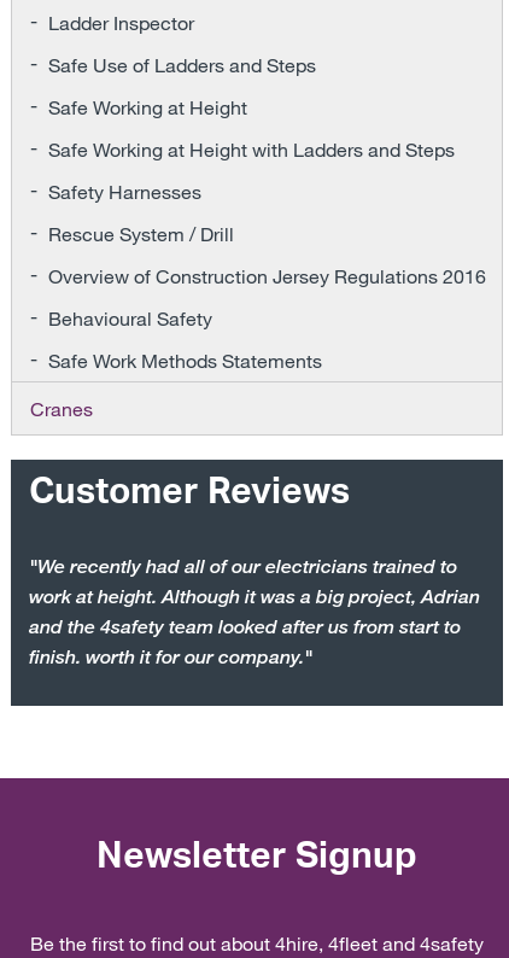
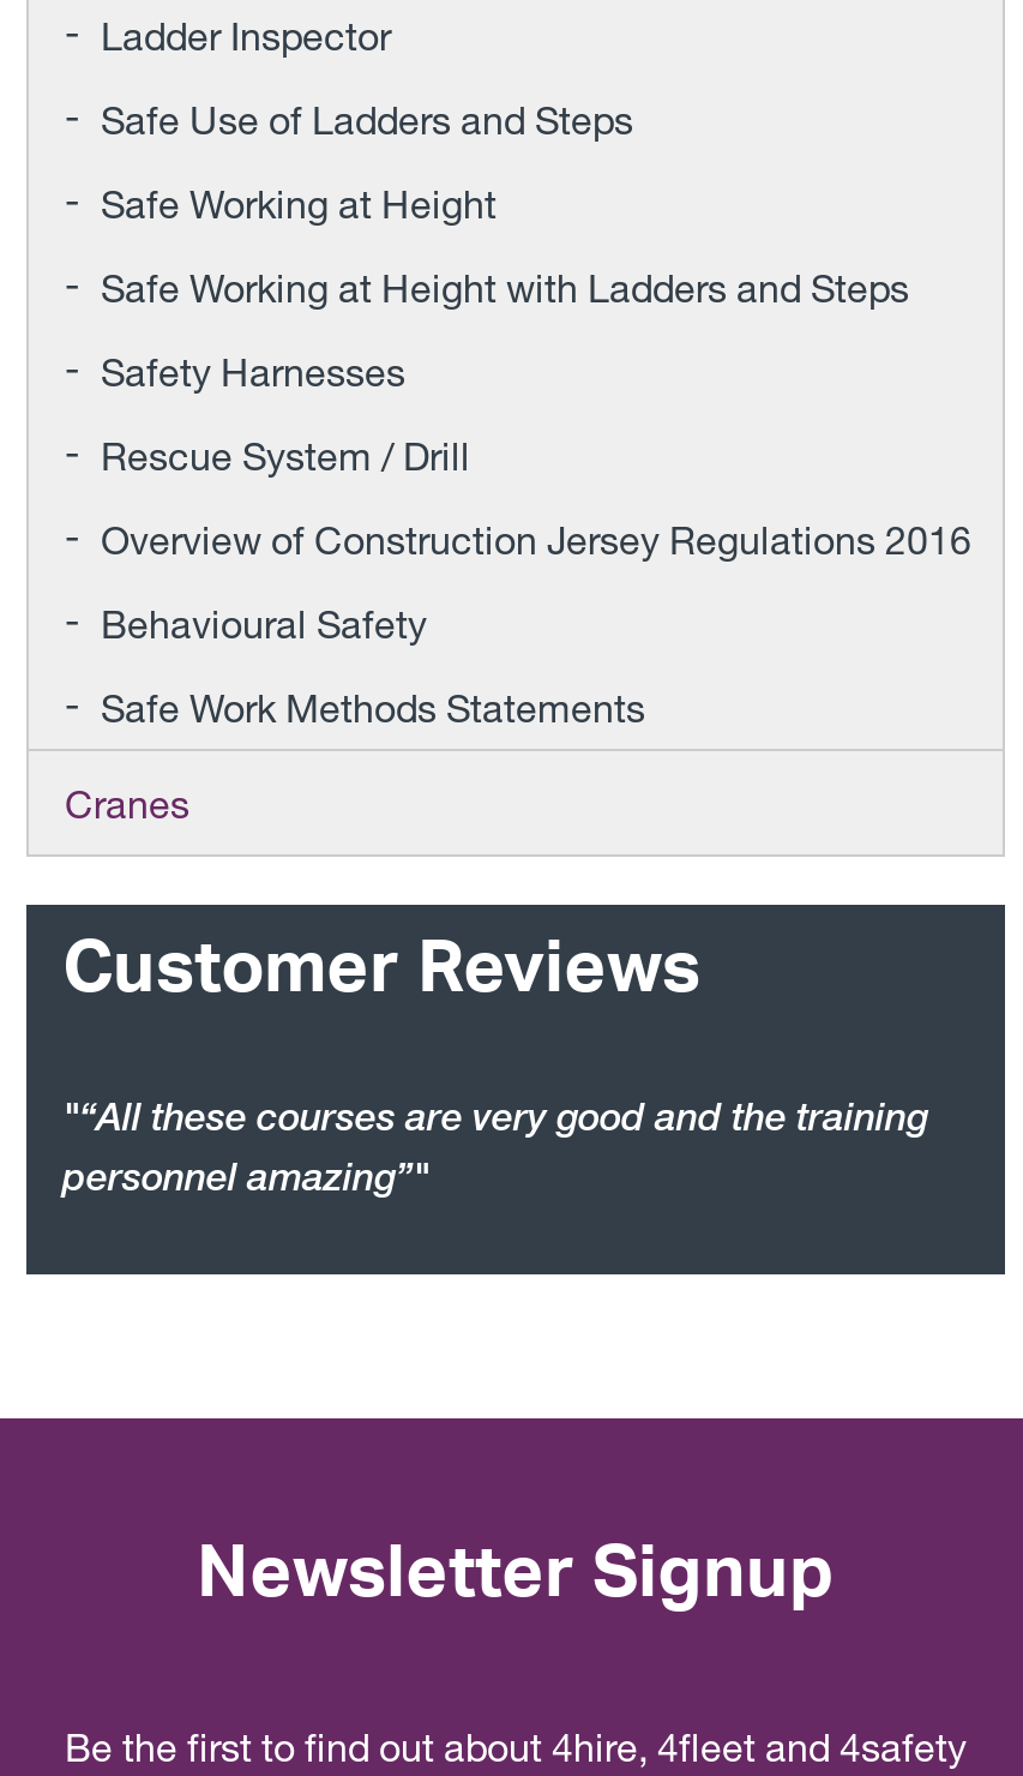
- "We recently had all of our electricians trained to
- work at height. Although it was a big project, Adrian
- and the 4safety team looked after us from start to
- finish. worth it for our company."
+ "“All these courses are very good and the training
+ personnel amazing”"
